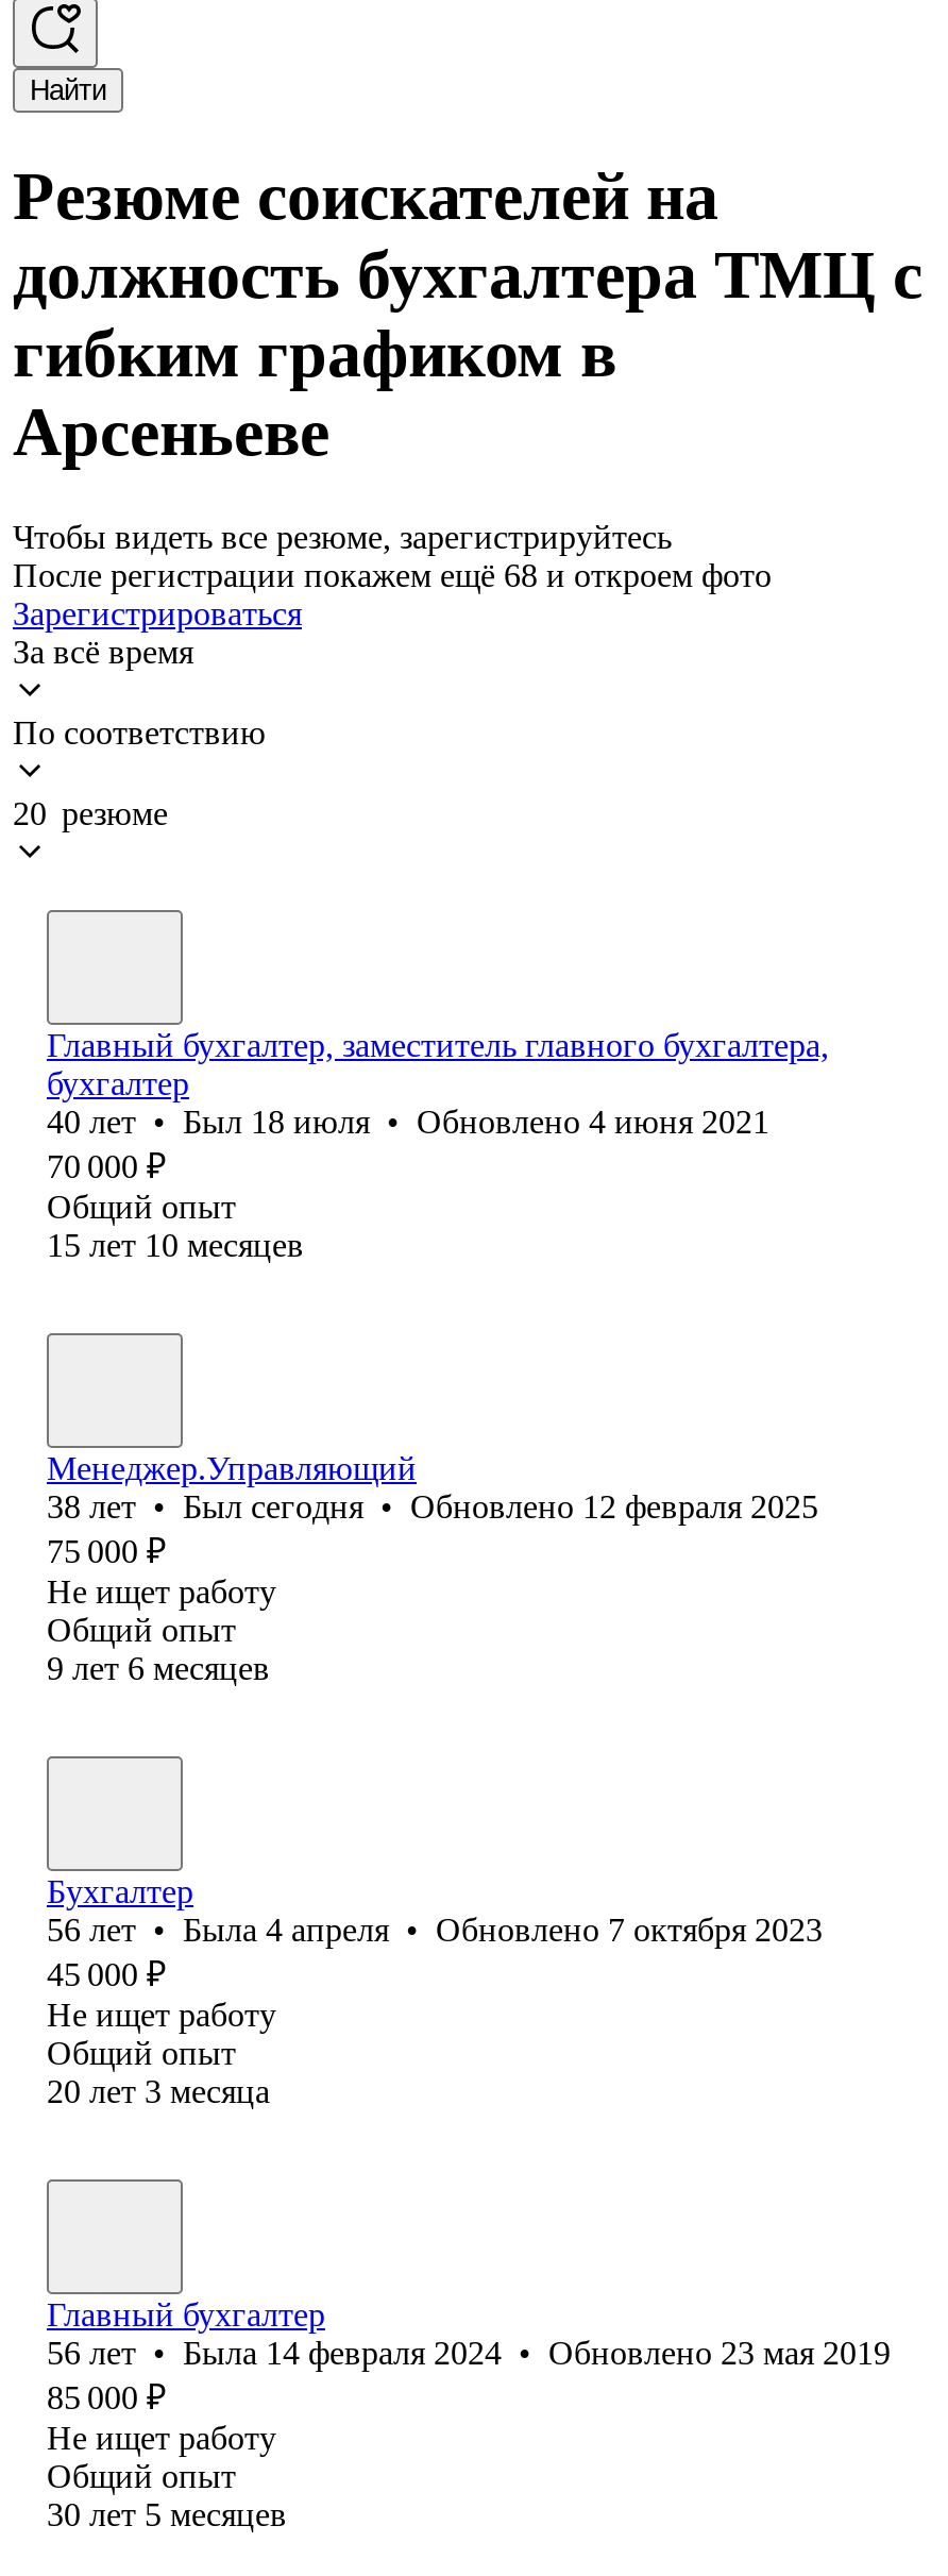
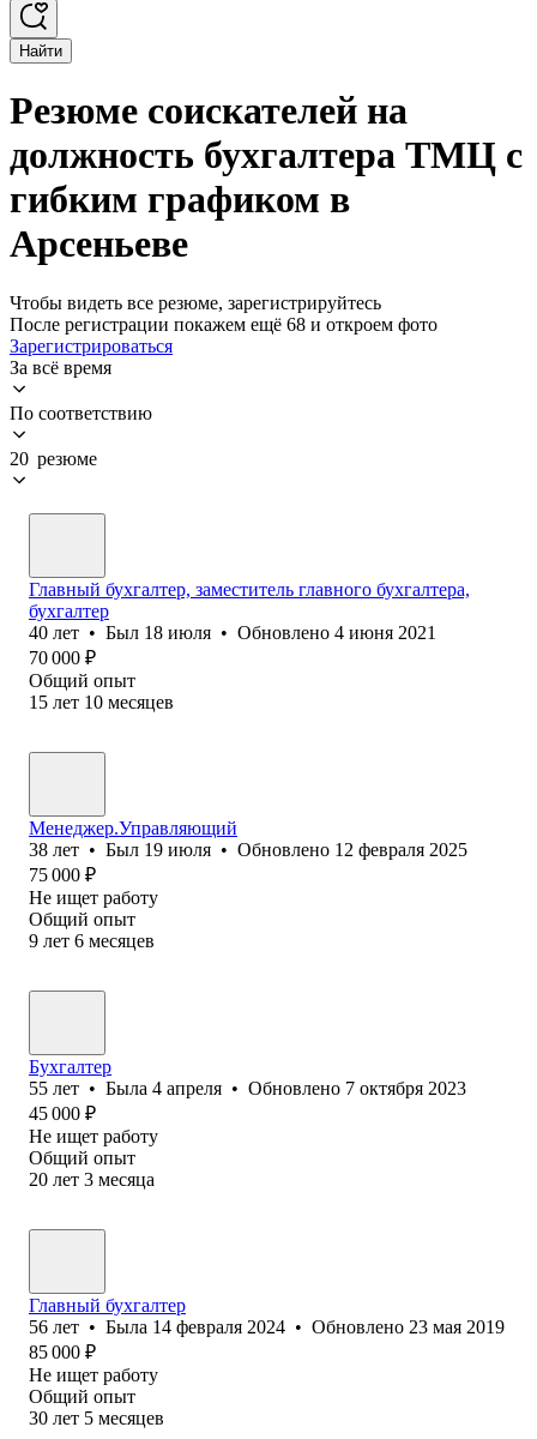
- 38 лет • Был сегодня • Обновлено 12 февраля 2025
+ 38 лет • Был 19 июля • Обновлено 12 февраля 2025

- 56 лет • Была 4 апреля • Обновлено 7 октября 2023
+ 55 лет • Была 4 апреля • Обновлено 7 октября 2023
